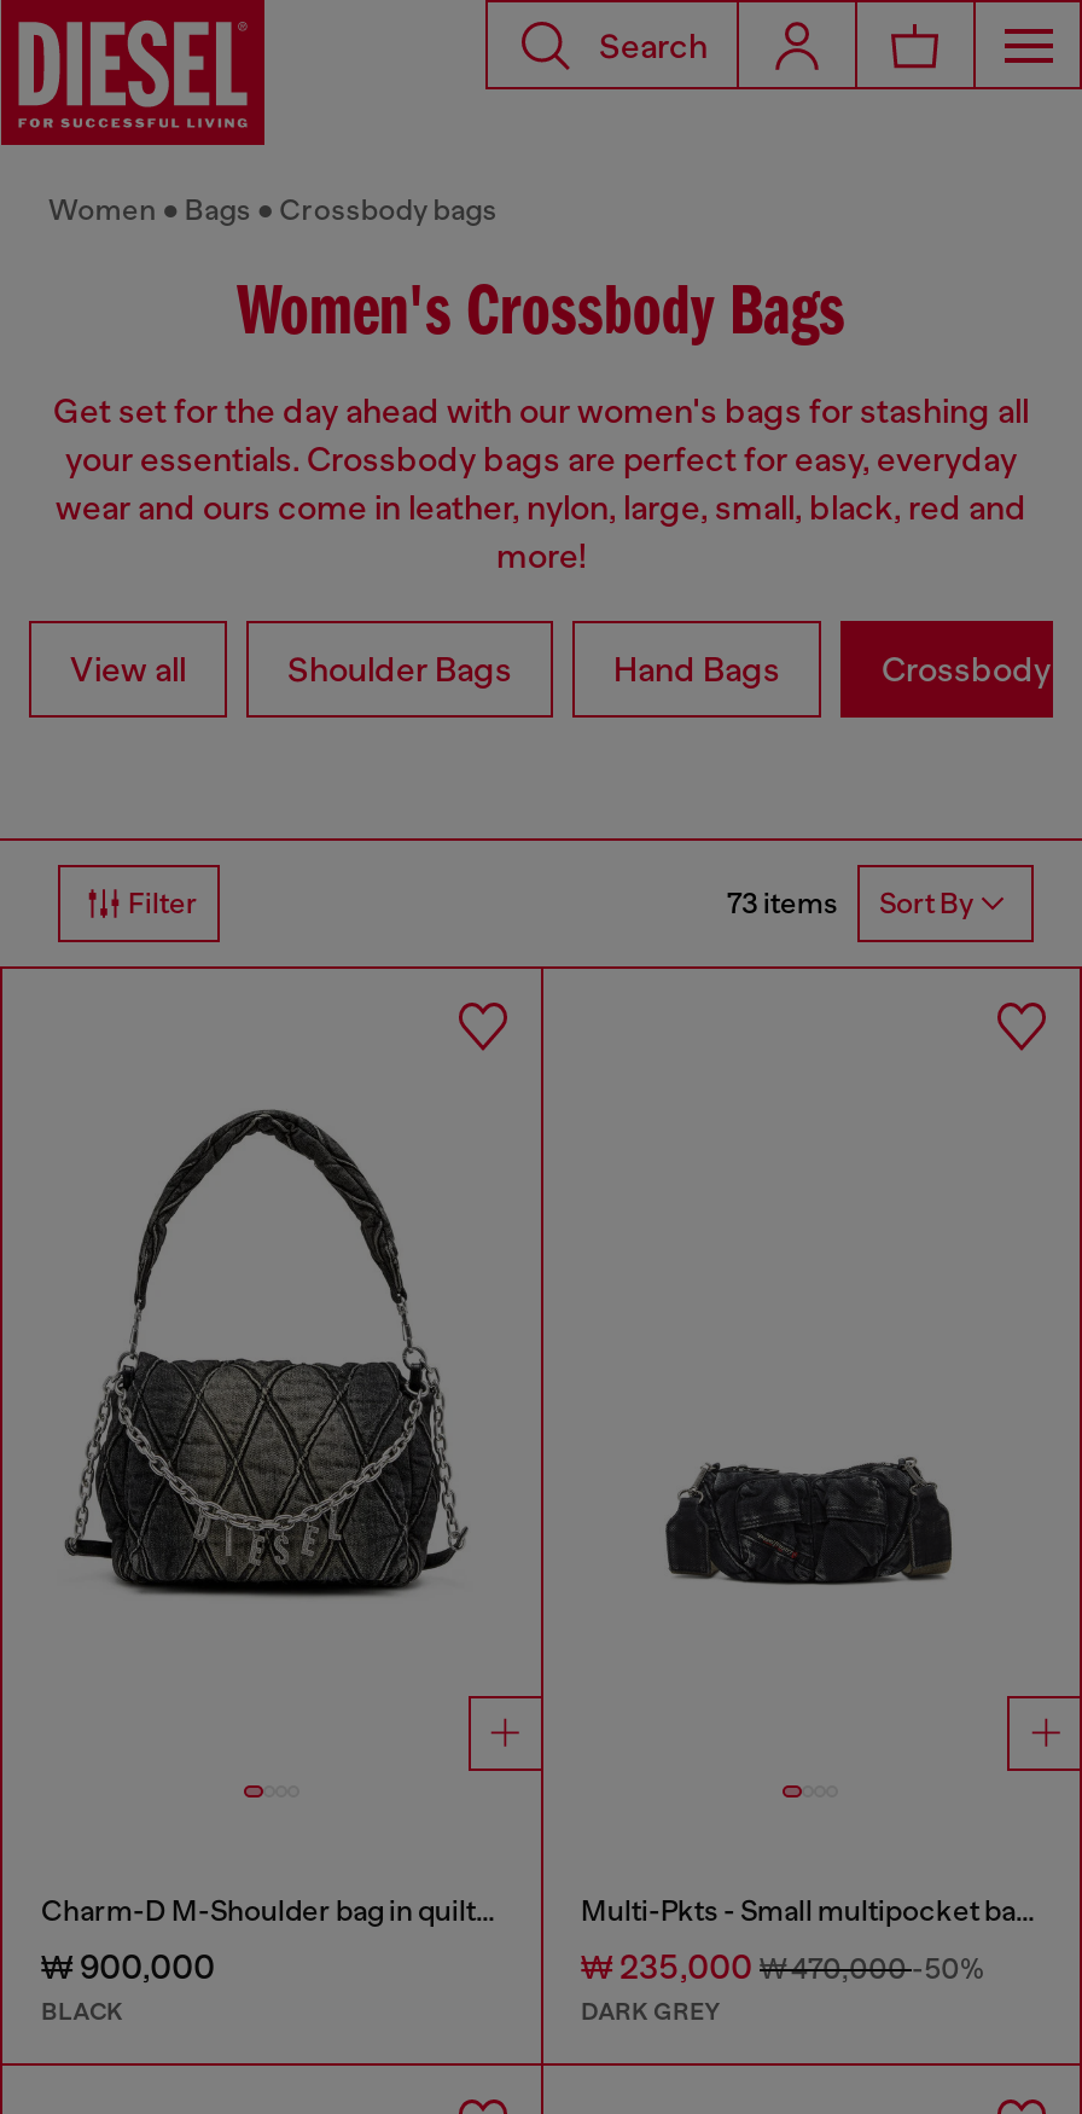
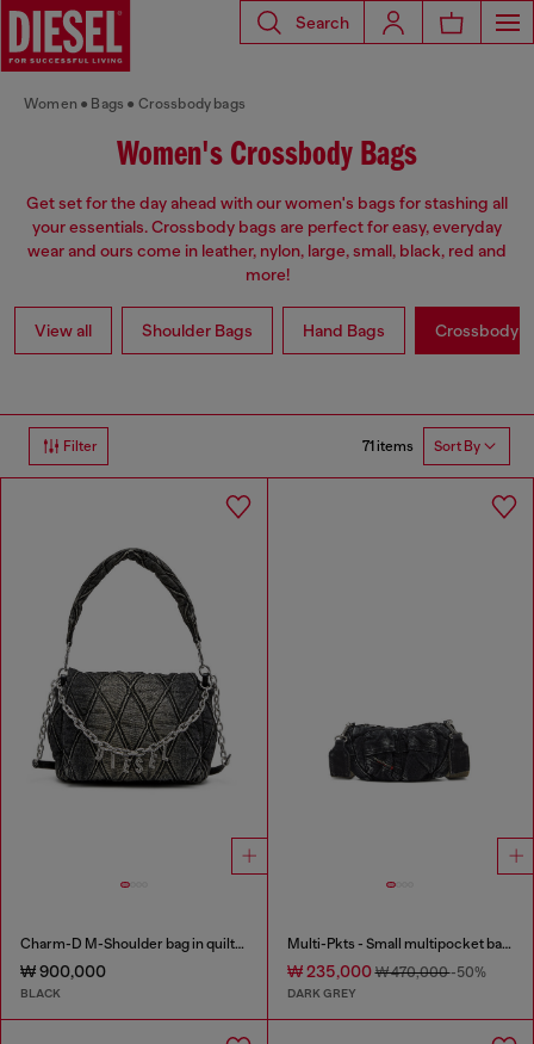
- 73 items Sort By
+ 71 items Sort By
